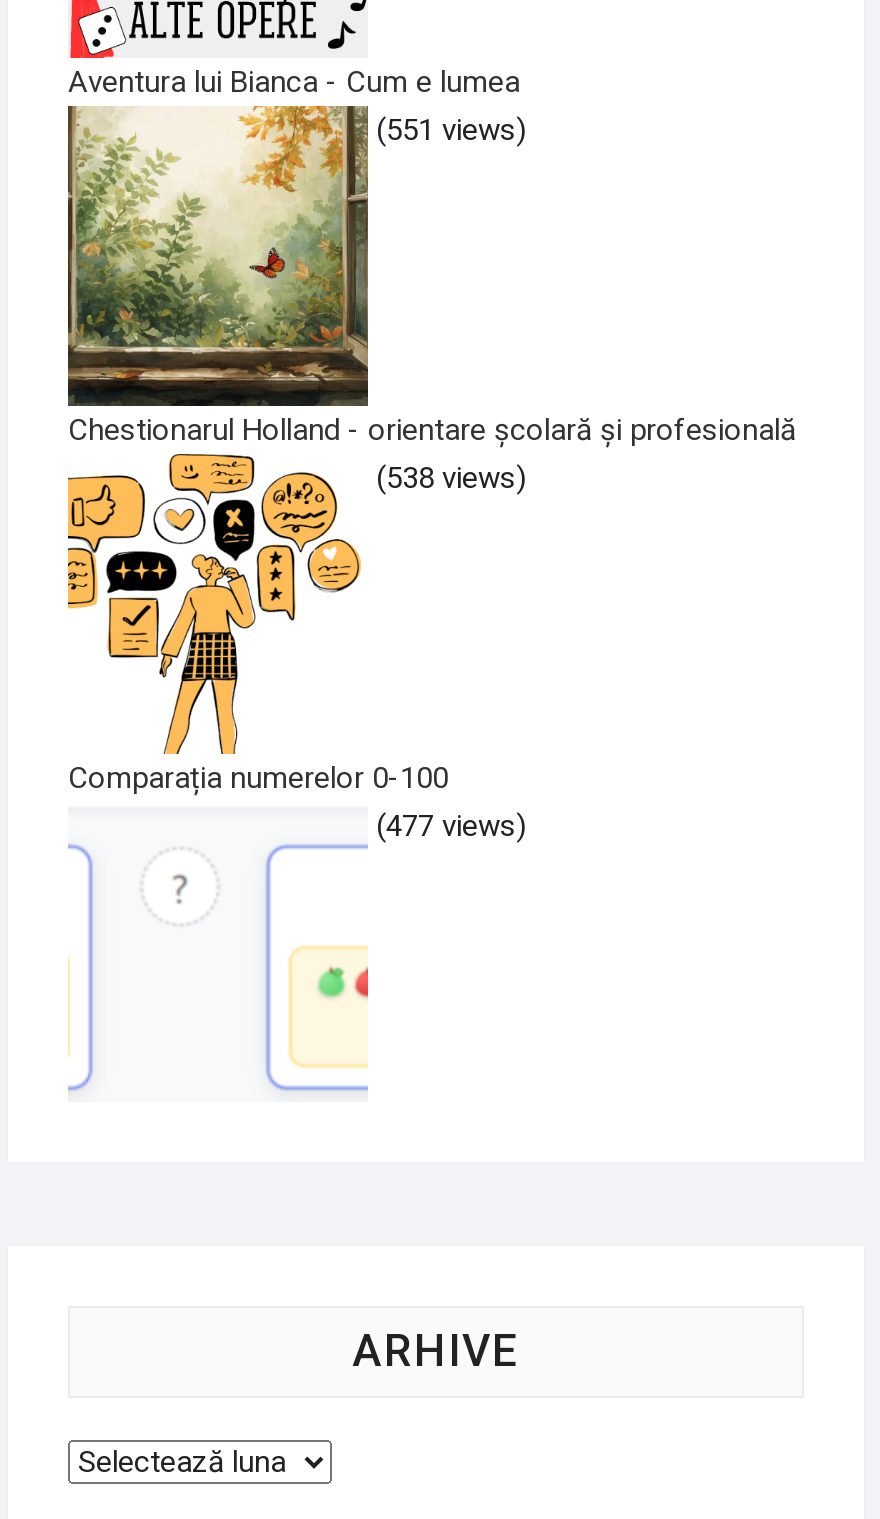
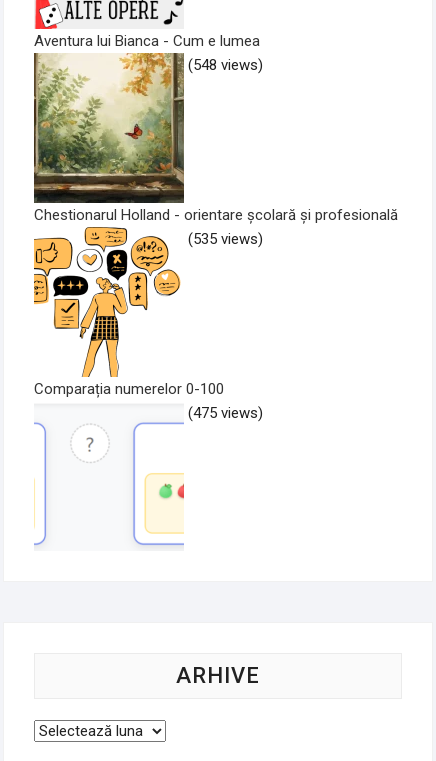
- (551 views)
+ (548 views)

- (538 views)
+ (535 views)

- (477 views)
+ (475 views)
